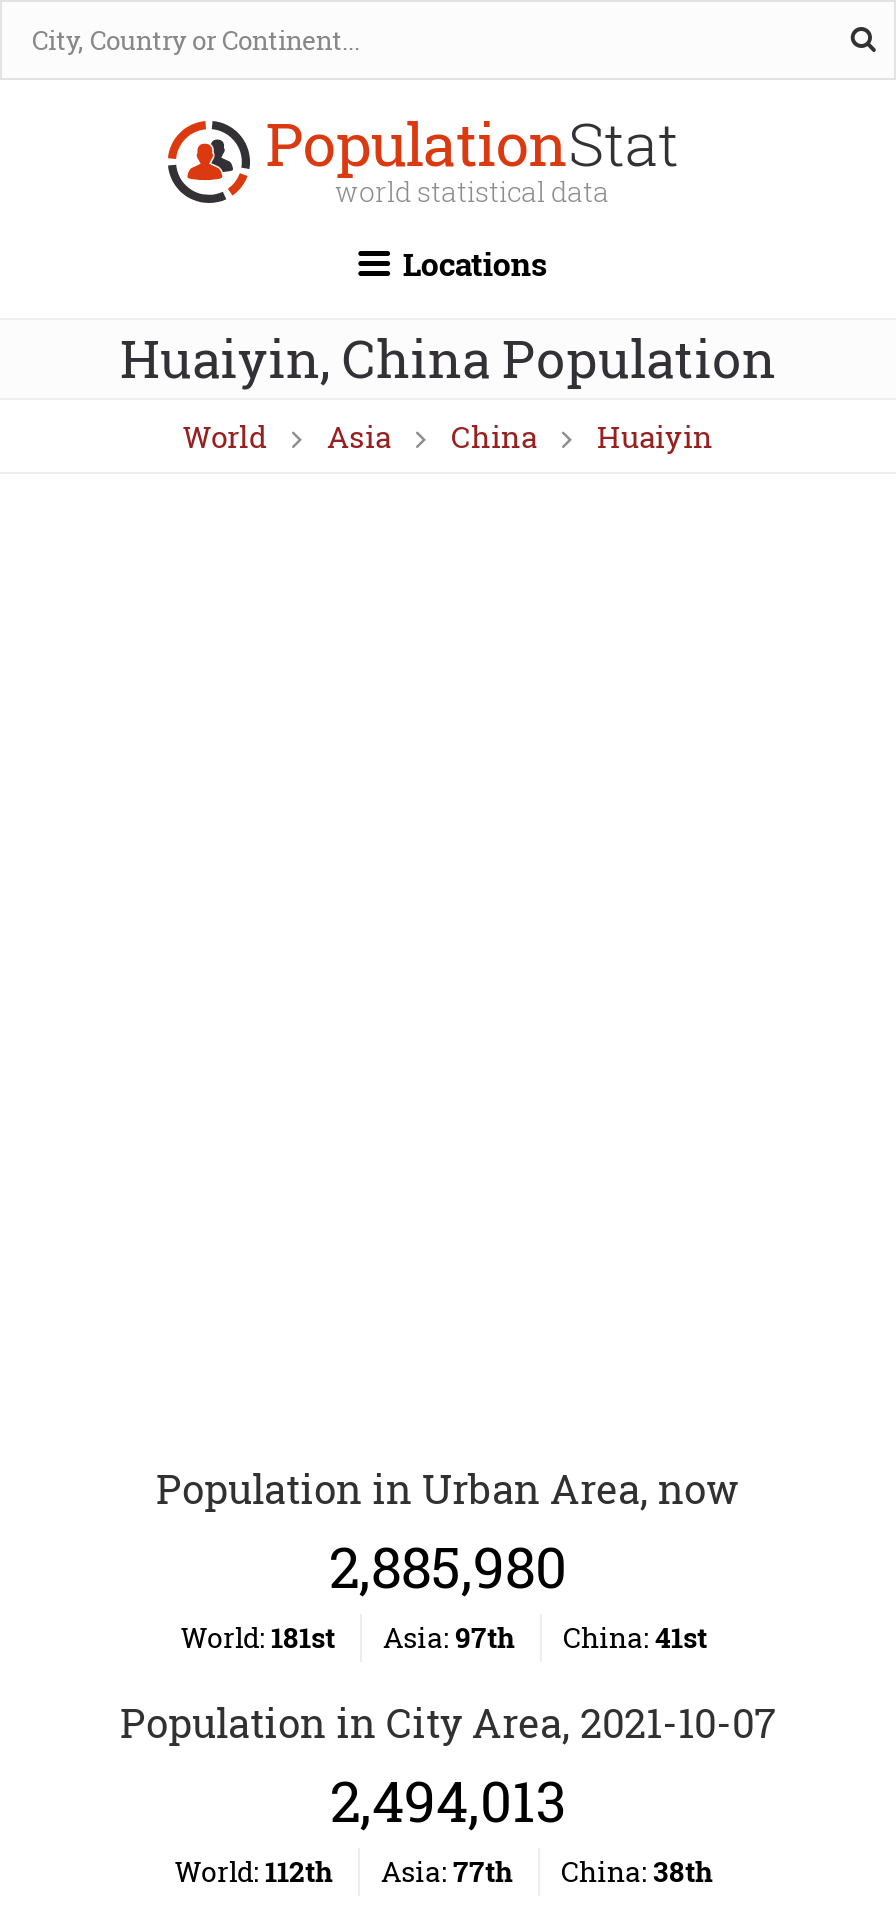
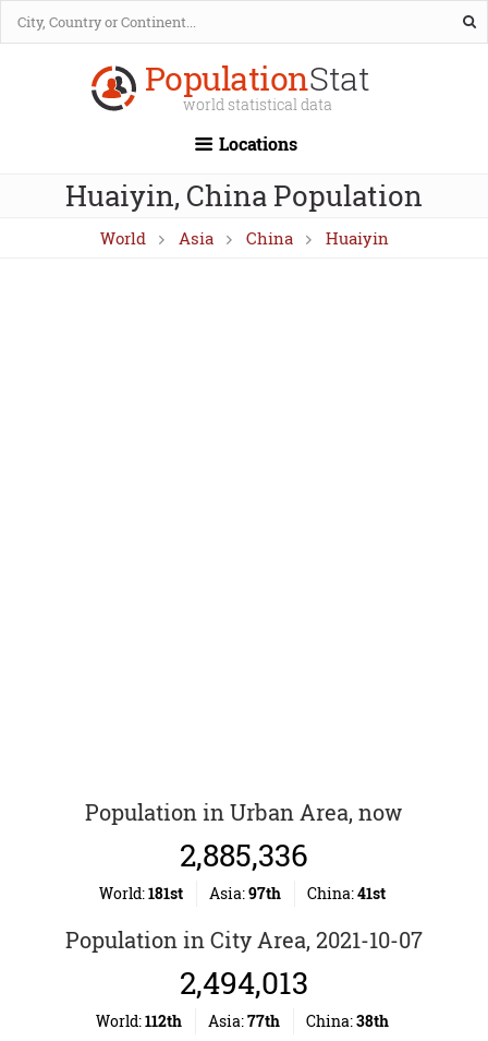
- 2,885,980
+ 2,885,336
